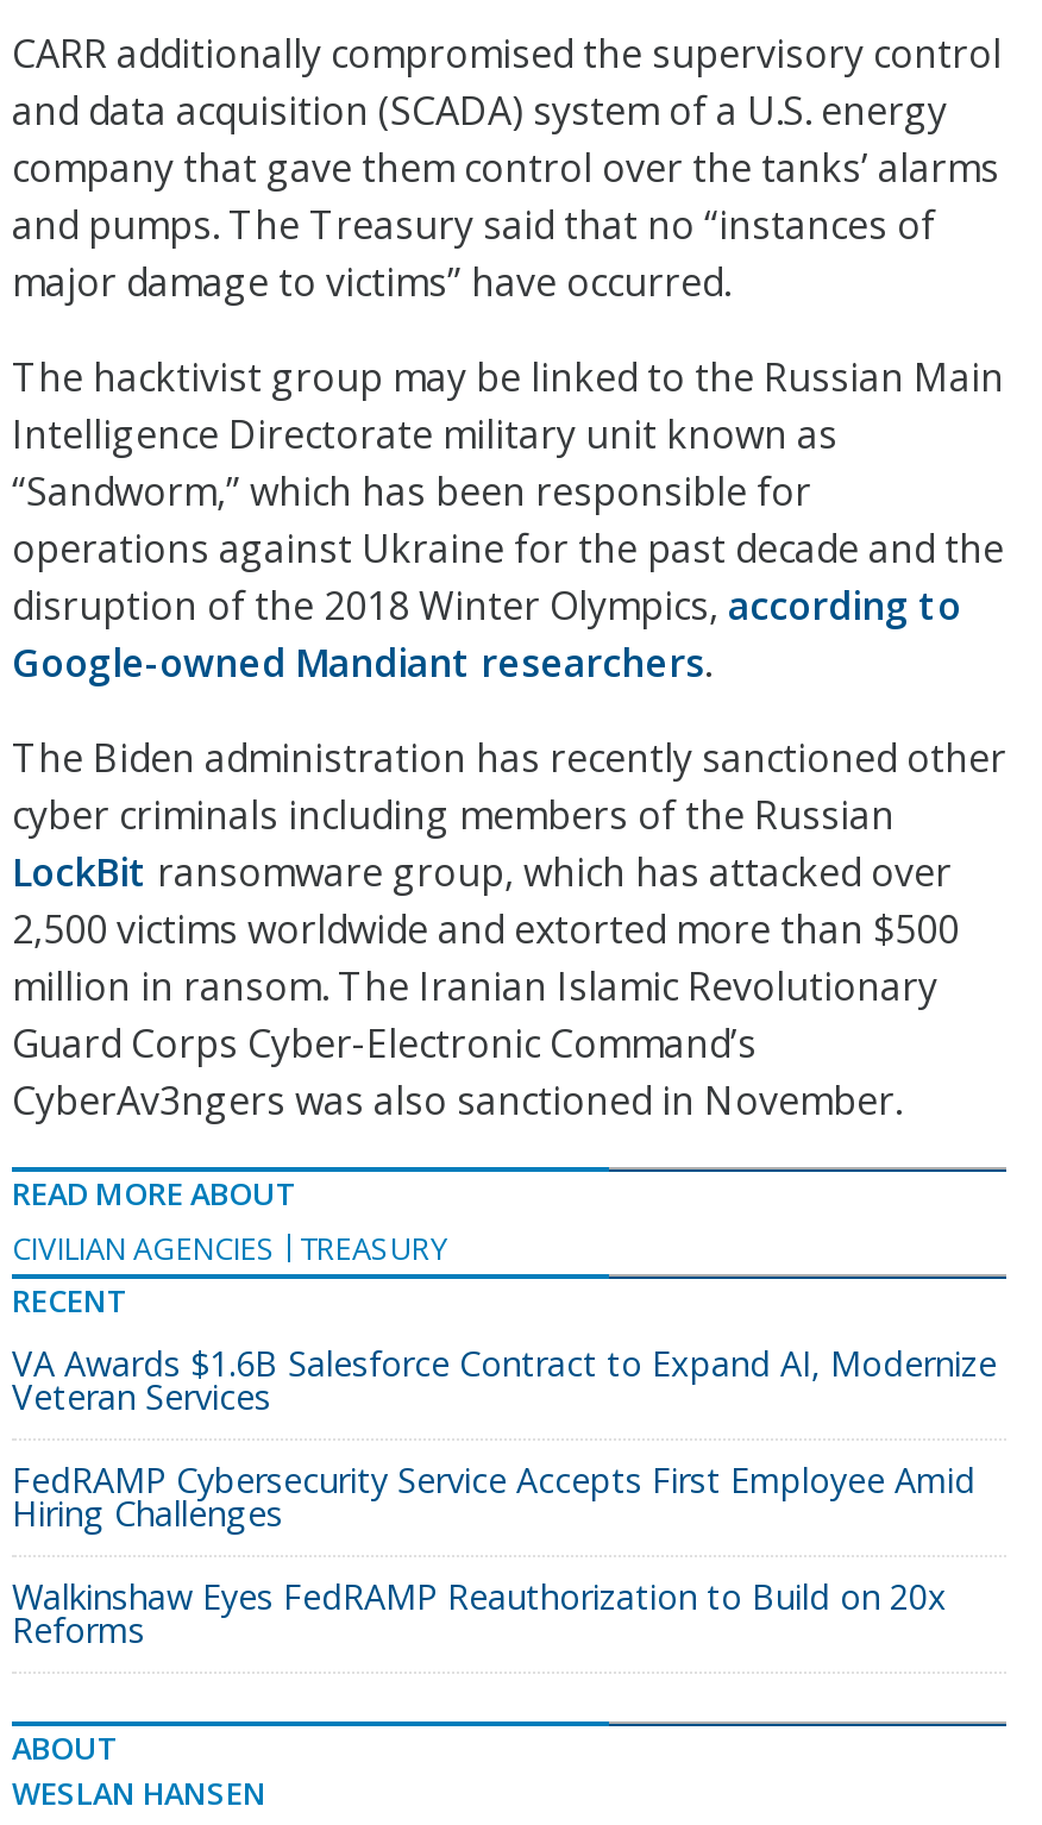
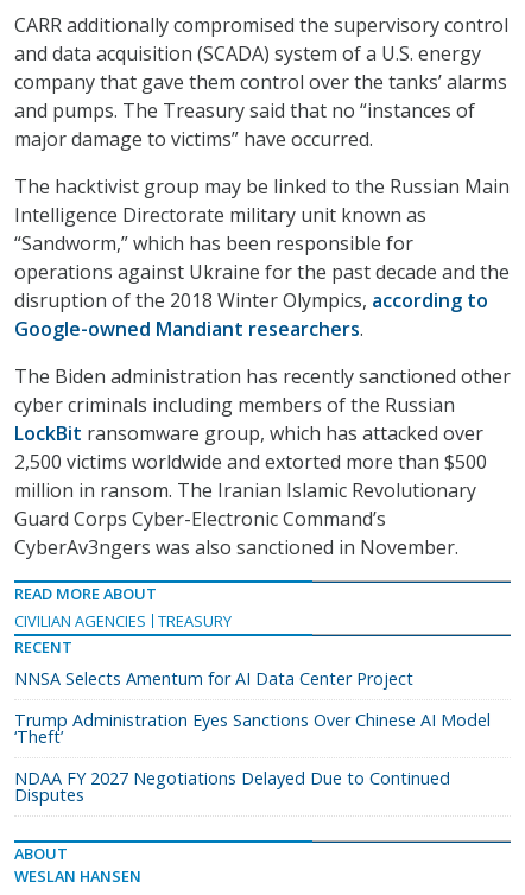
- VA Awards $1.6B Salesforce Contract to Expand AI, Modernize
- Veteran Services
+ NNSA Selects Amentum for AI Data Center Project

- FedRAMP Cybersecurity Service Accepts First Employee Amid
- Hiring Challenges
+ Trump Administration Eyes Sanctions Over Chinese AI Model
+ ‘Theft’

- Walkinshaw Eyes FedRAMP Reauthorization to Build on 20x
- Reforms
+ NDAA FY 2027 Negotiations Delayed Due to Continued
+ Disputes
